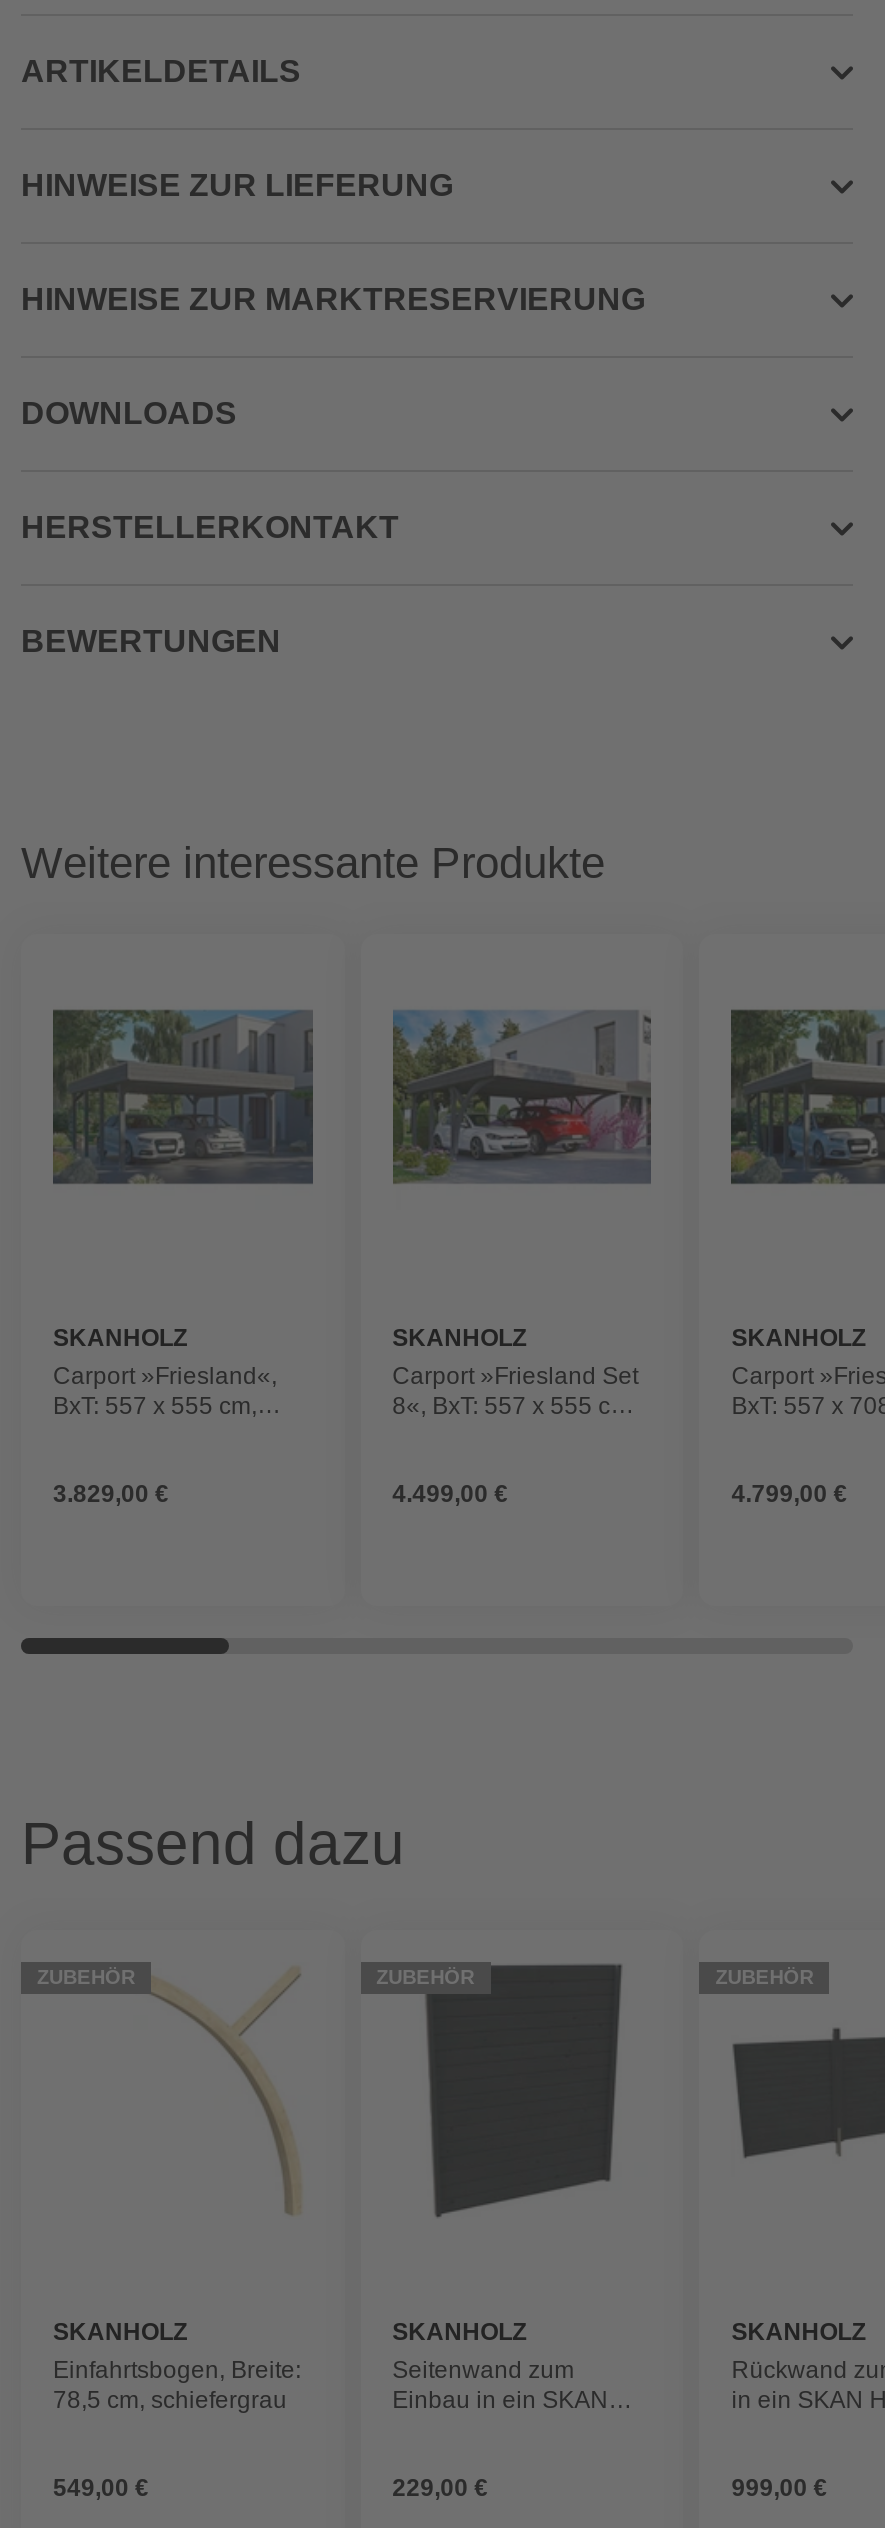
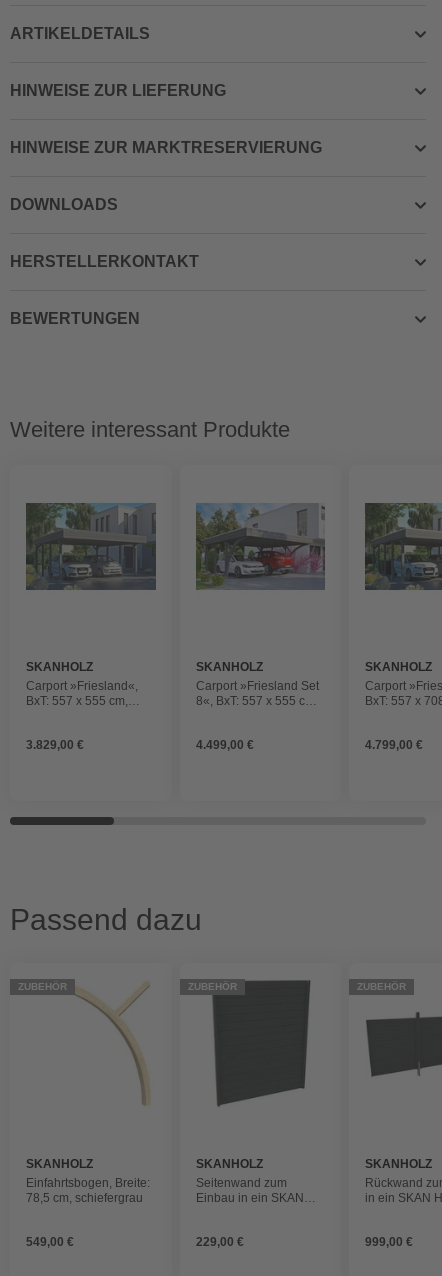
- Weitere interessante Produkte
+ Weitere interessant Produkte
